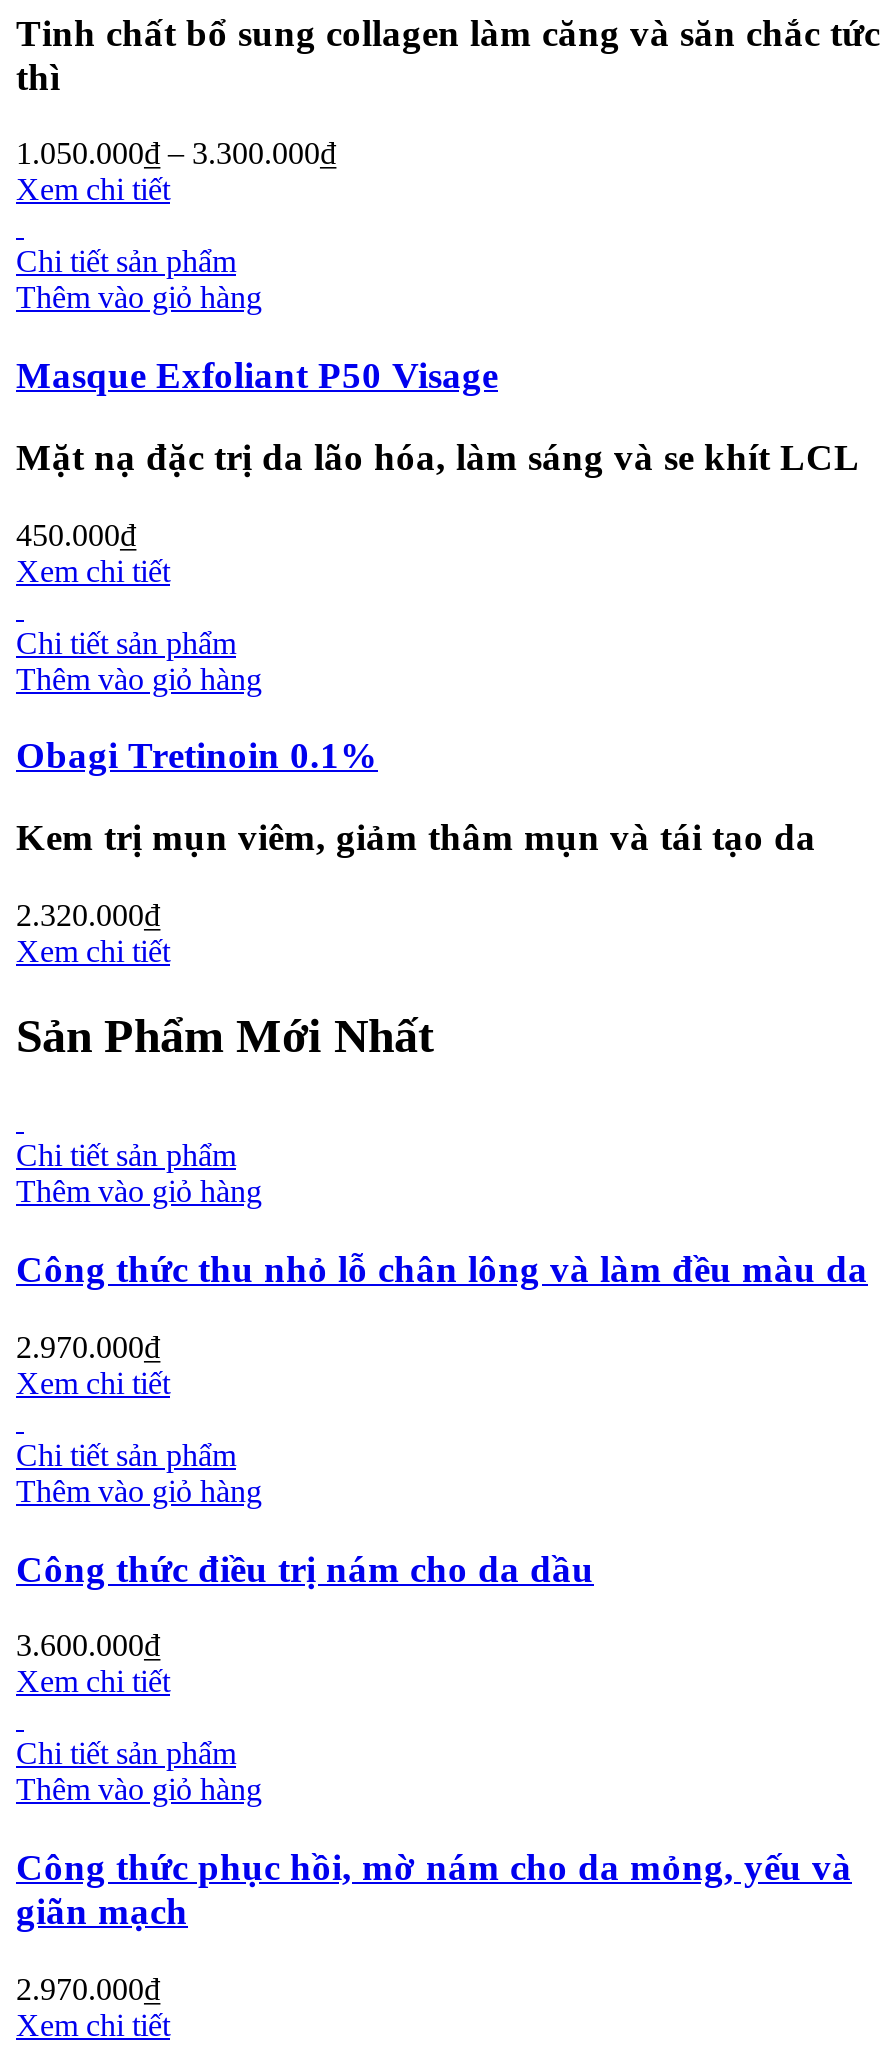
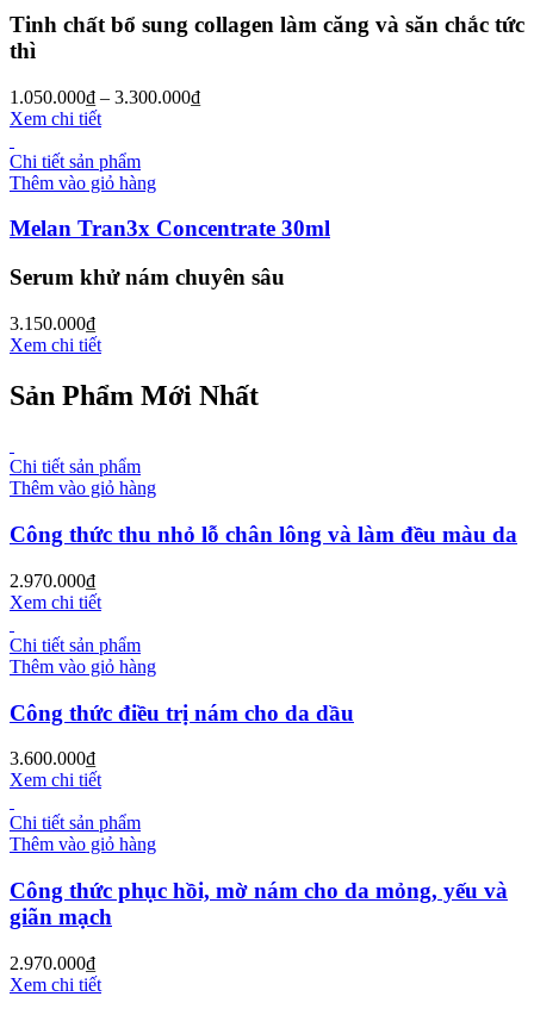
- Masque Exfoliant P50 Visage
- Mặt nạ đặc trị da lão hóa, làm sáng và se khít LCL
- 450.000₫
- Xem chi tiết
- Chi tiết sản phẩm
- Thêm vào giỏ hàng
- Obagi Tretinoin 0.1%
- Kem trị mụn viêm, giảm thâm mụn và tái tạo da
- 2.320.000₫
+ Melan Tran3x Concentrate 30ml
+ Serum khử nám chuyên sâu
+ 3.150.000₫
